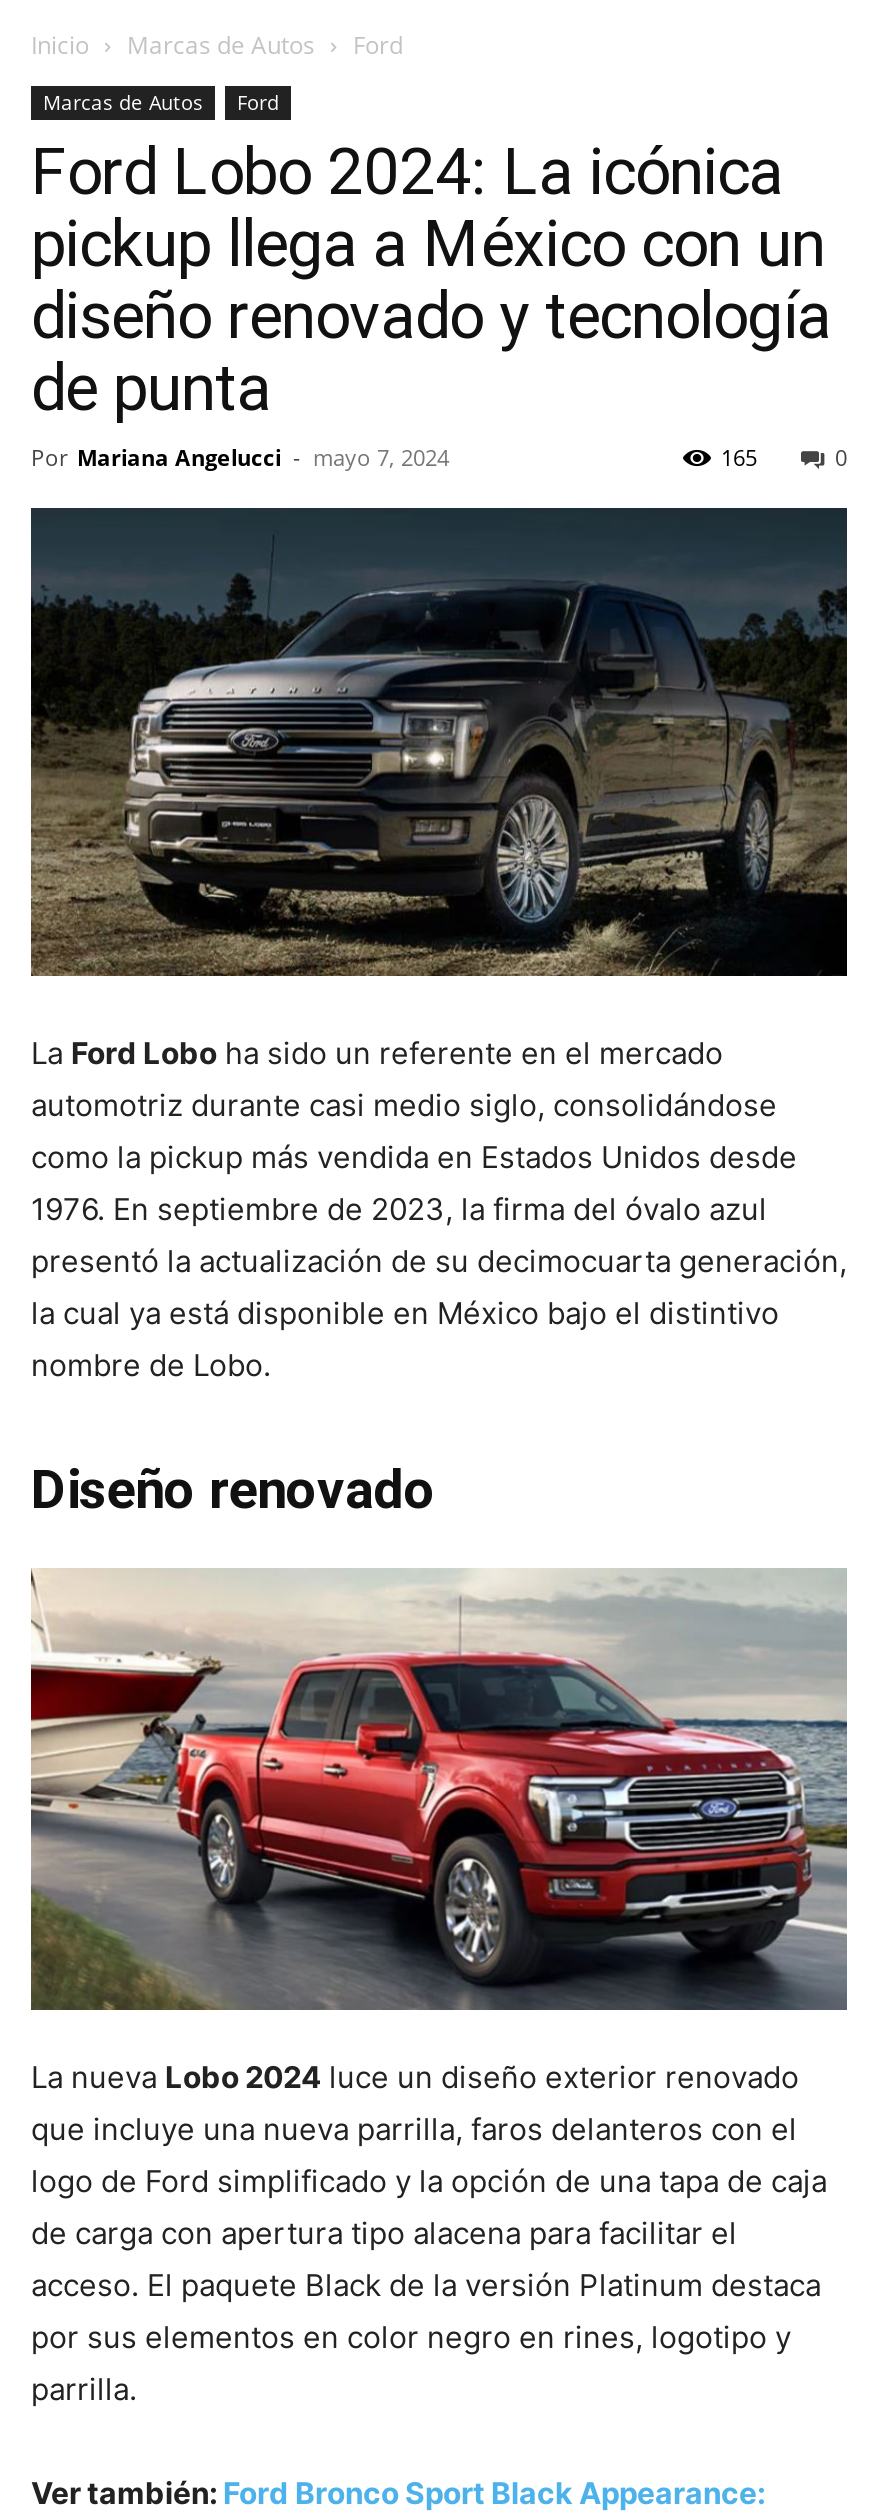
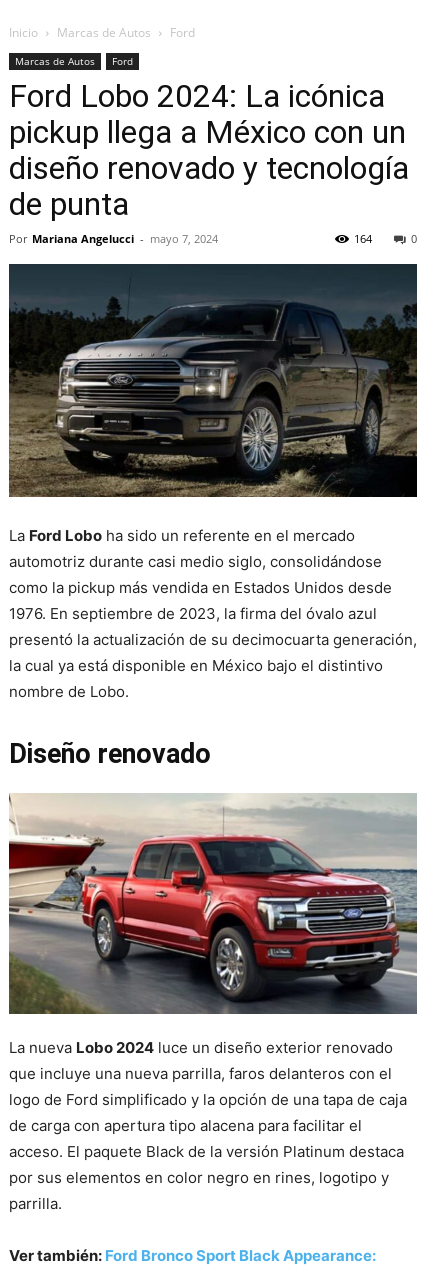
- 165
+ 164
